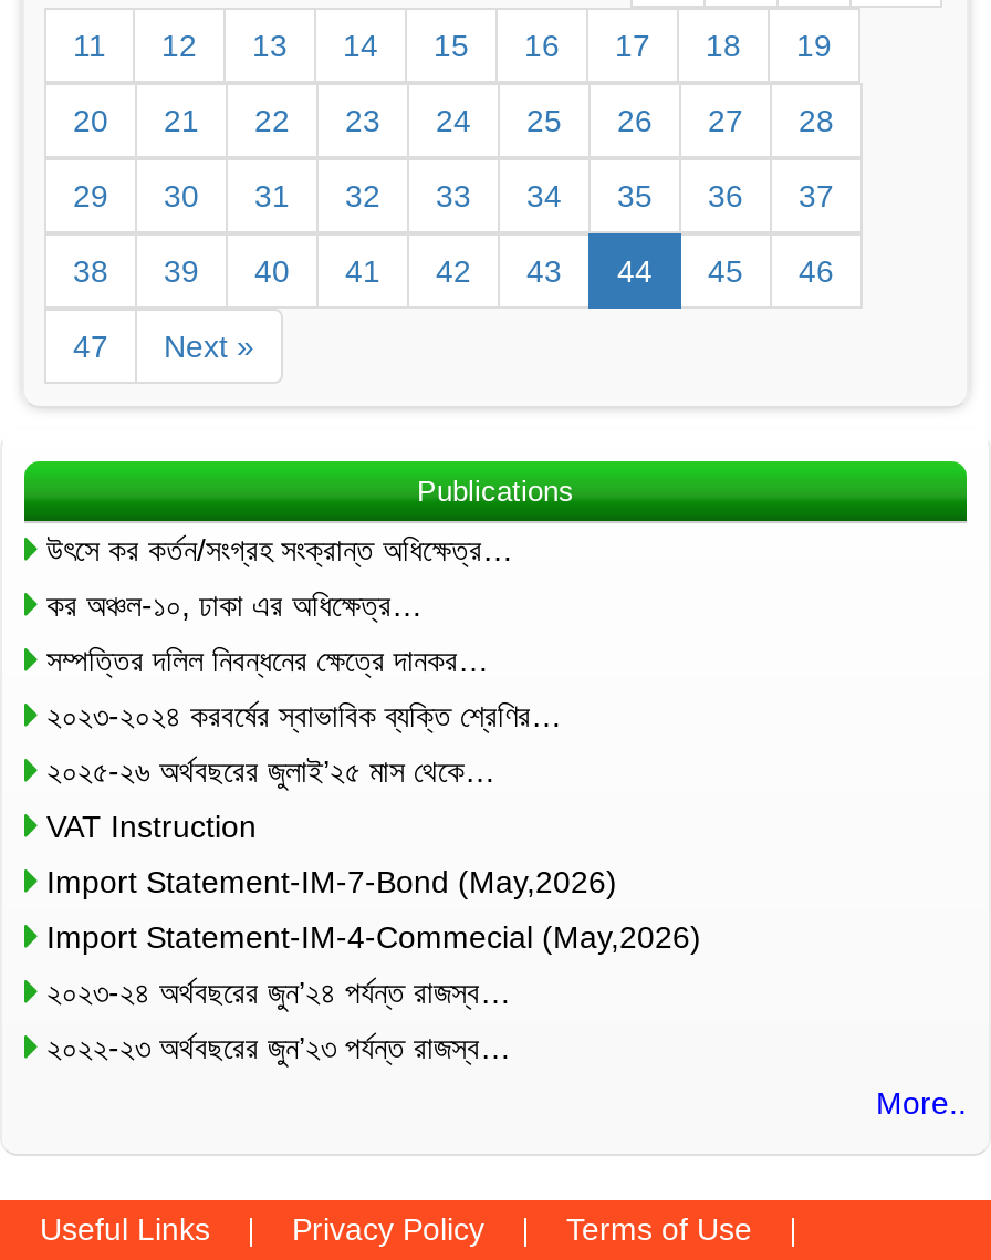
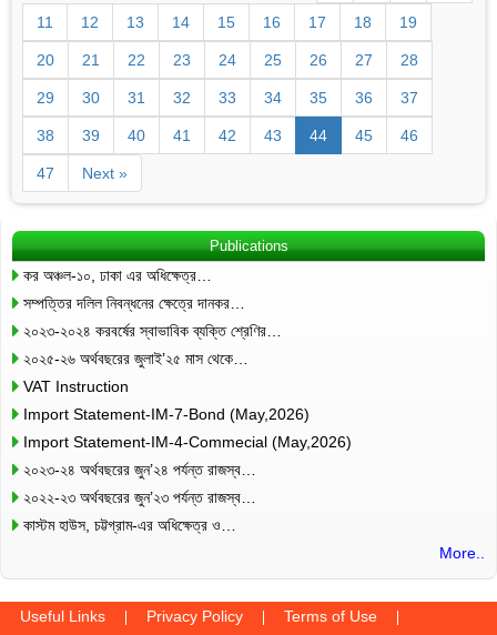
- উৎসে কর কর্তন/সংগ্রহ সংক্রান্ত অধিক্ষেত্র…

moved up: কর অঞ্চল-১০, ঢাকা এর অধিক্ষেত্র… | সম্পত্তির দলিল নিবন্ধনের ক্ষেত্রে দানকর… | ২০২৩-২০২৪ করবর্ষের স্বাভাবিক ব্যক্তি শ্রেণির… | ... | ২০২৩-২৪ অর্থবছরের জুন’২৪ পর্যন্ত রাজস্ব… | ২০২২-২৩ অর্থবছরের জুন’২৩ পর্যন্ত রাজস্ব…

+ কাস্টম হাউস, চট্টগ্রাম-এর অধিক্ষেত্র ও…
